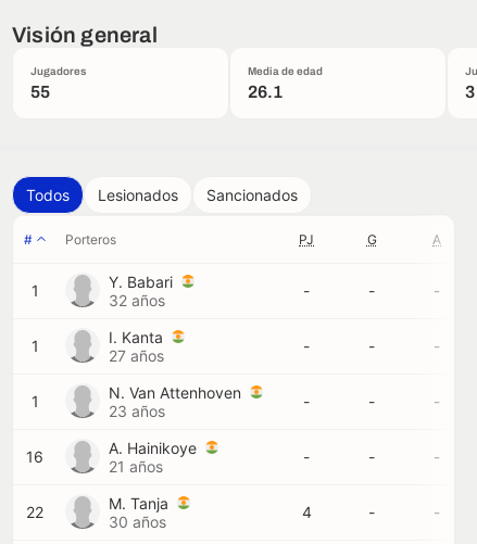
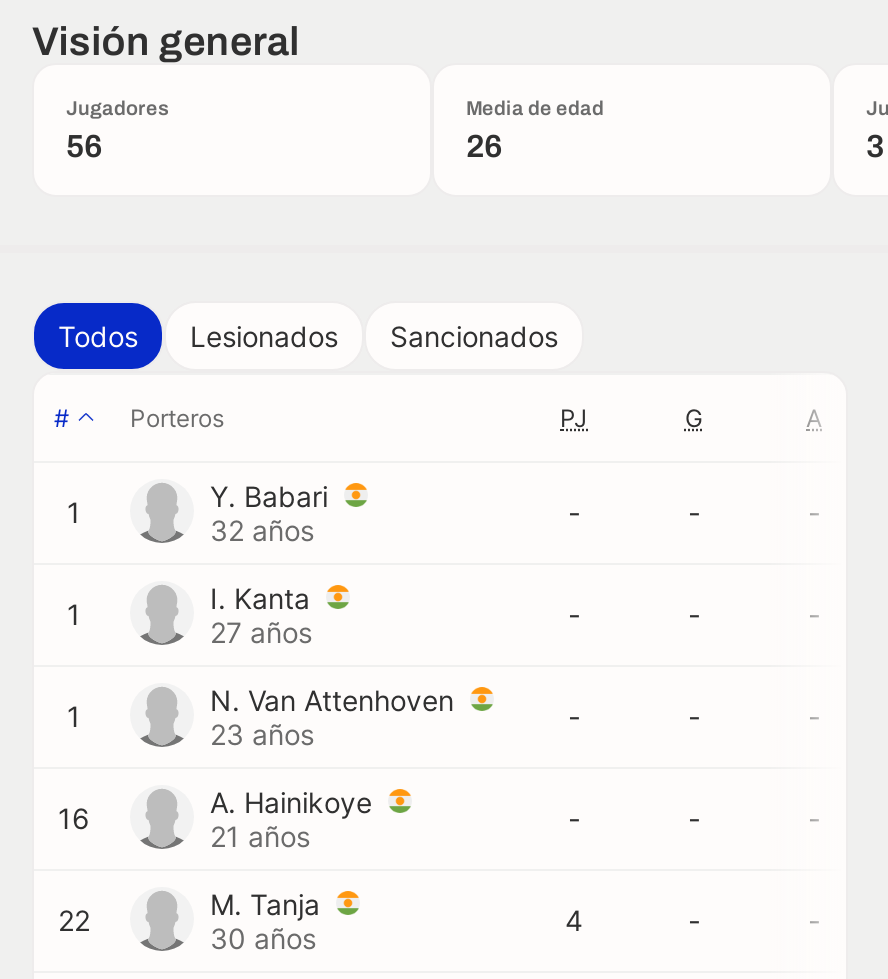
- 55
+ 56

- 26.1
+ 26
